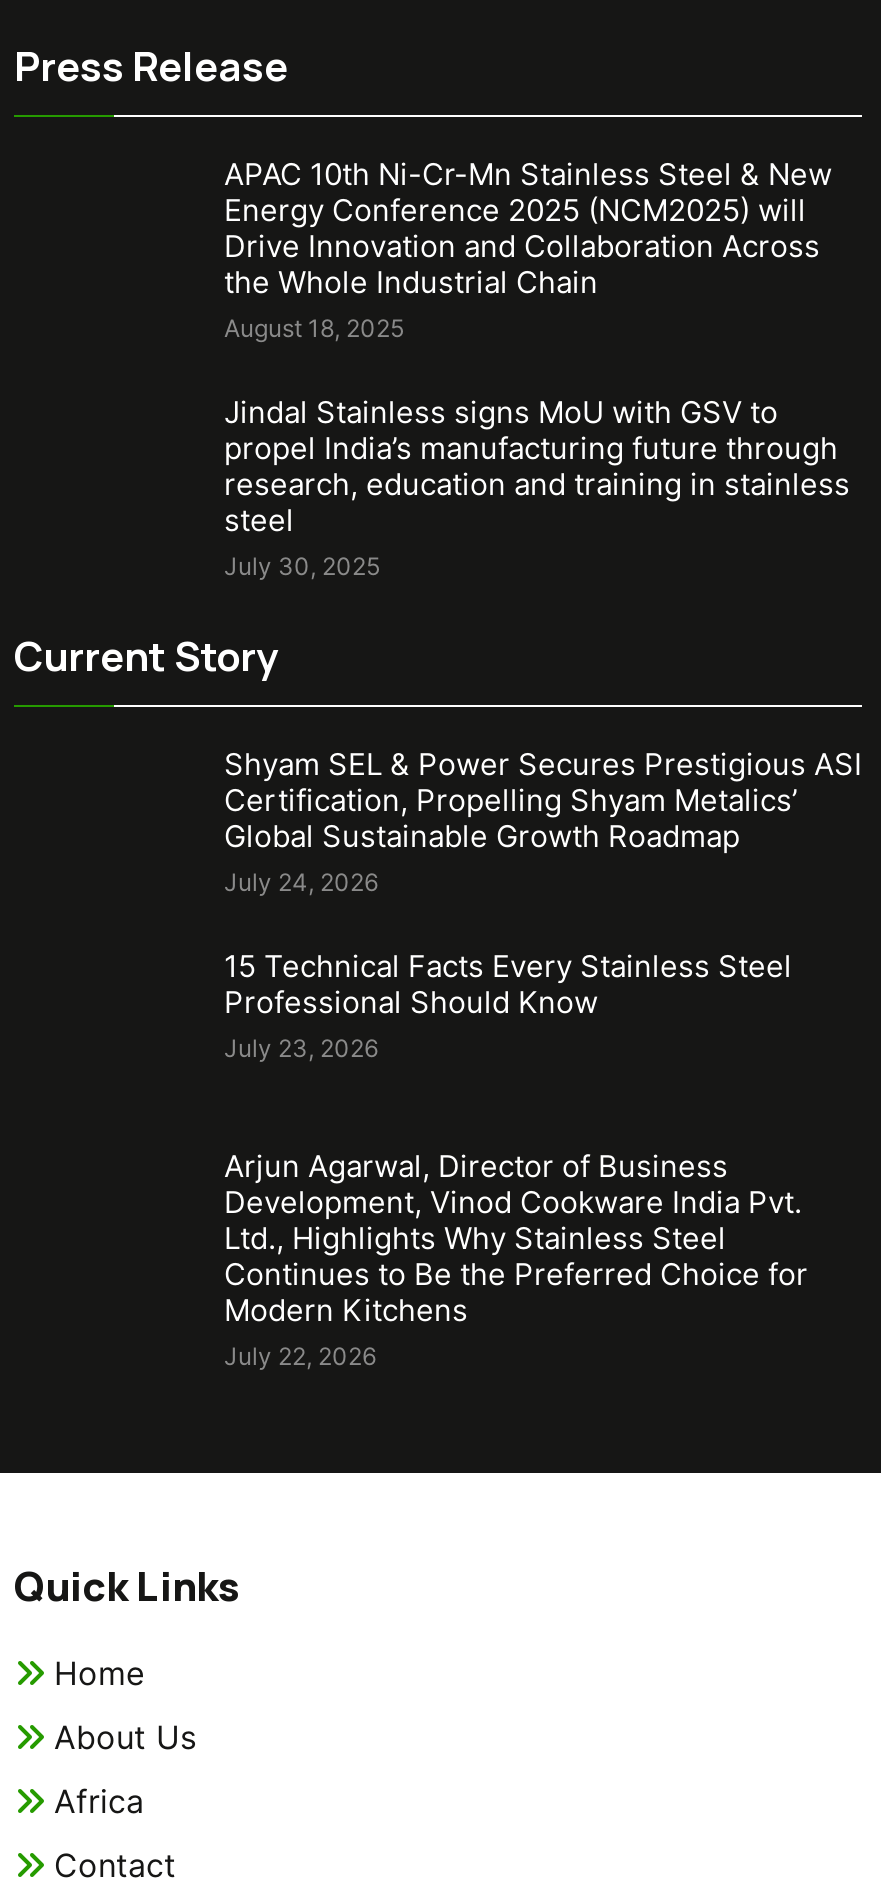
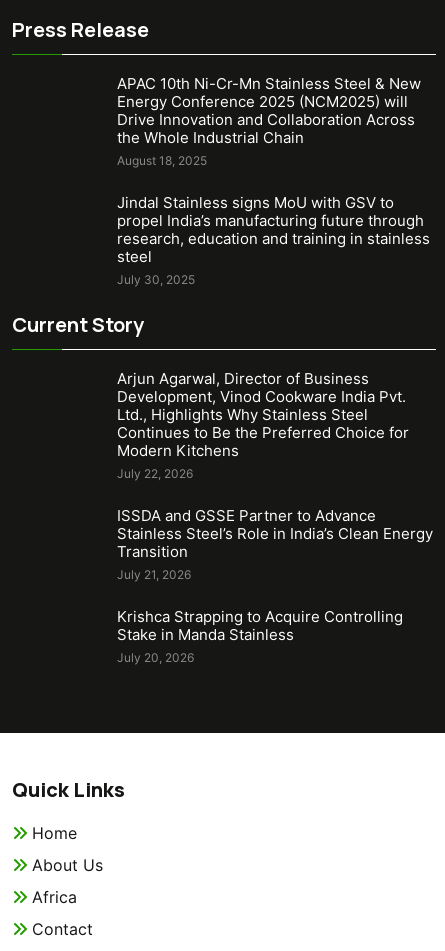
- Shyam SEL & Power Secures Prestigious ASI
- Certification, Propelling Shyam Metalics’
- Global Sustainable Growth Roadmap
- July 24, 2026
- 15 Technical Facts Every Stainless Steel
- Professional Should Know
- July 23, 2026

moved up: Arjun Agarwal, Director of Business | Development, Vinod Cookware India Pvt. | Ltd., Highlights Why Stainless Steel | Continues to Be the Preferred Choice for | Modern Kitchens | July 22, 2026

+ ISSDA and GSSE Partner to Advance
+ Stainless Steel’s Role in India’s Clean Energy
+ Transition
+ July 21, 2026
+ Krishca Strapping to Acquire Controlling
+ Stake in Manda Stainless
+ July 20, 2026
